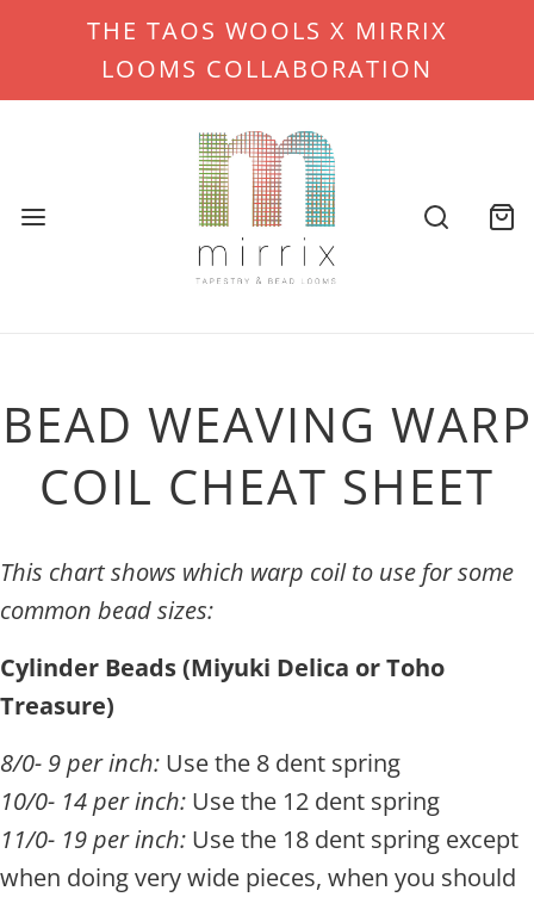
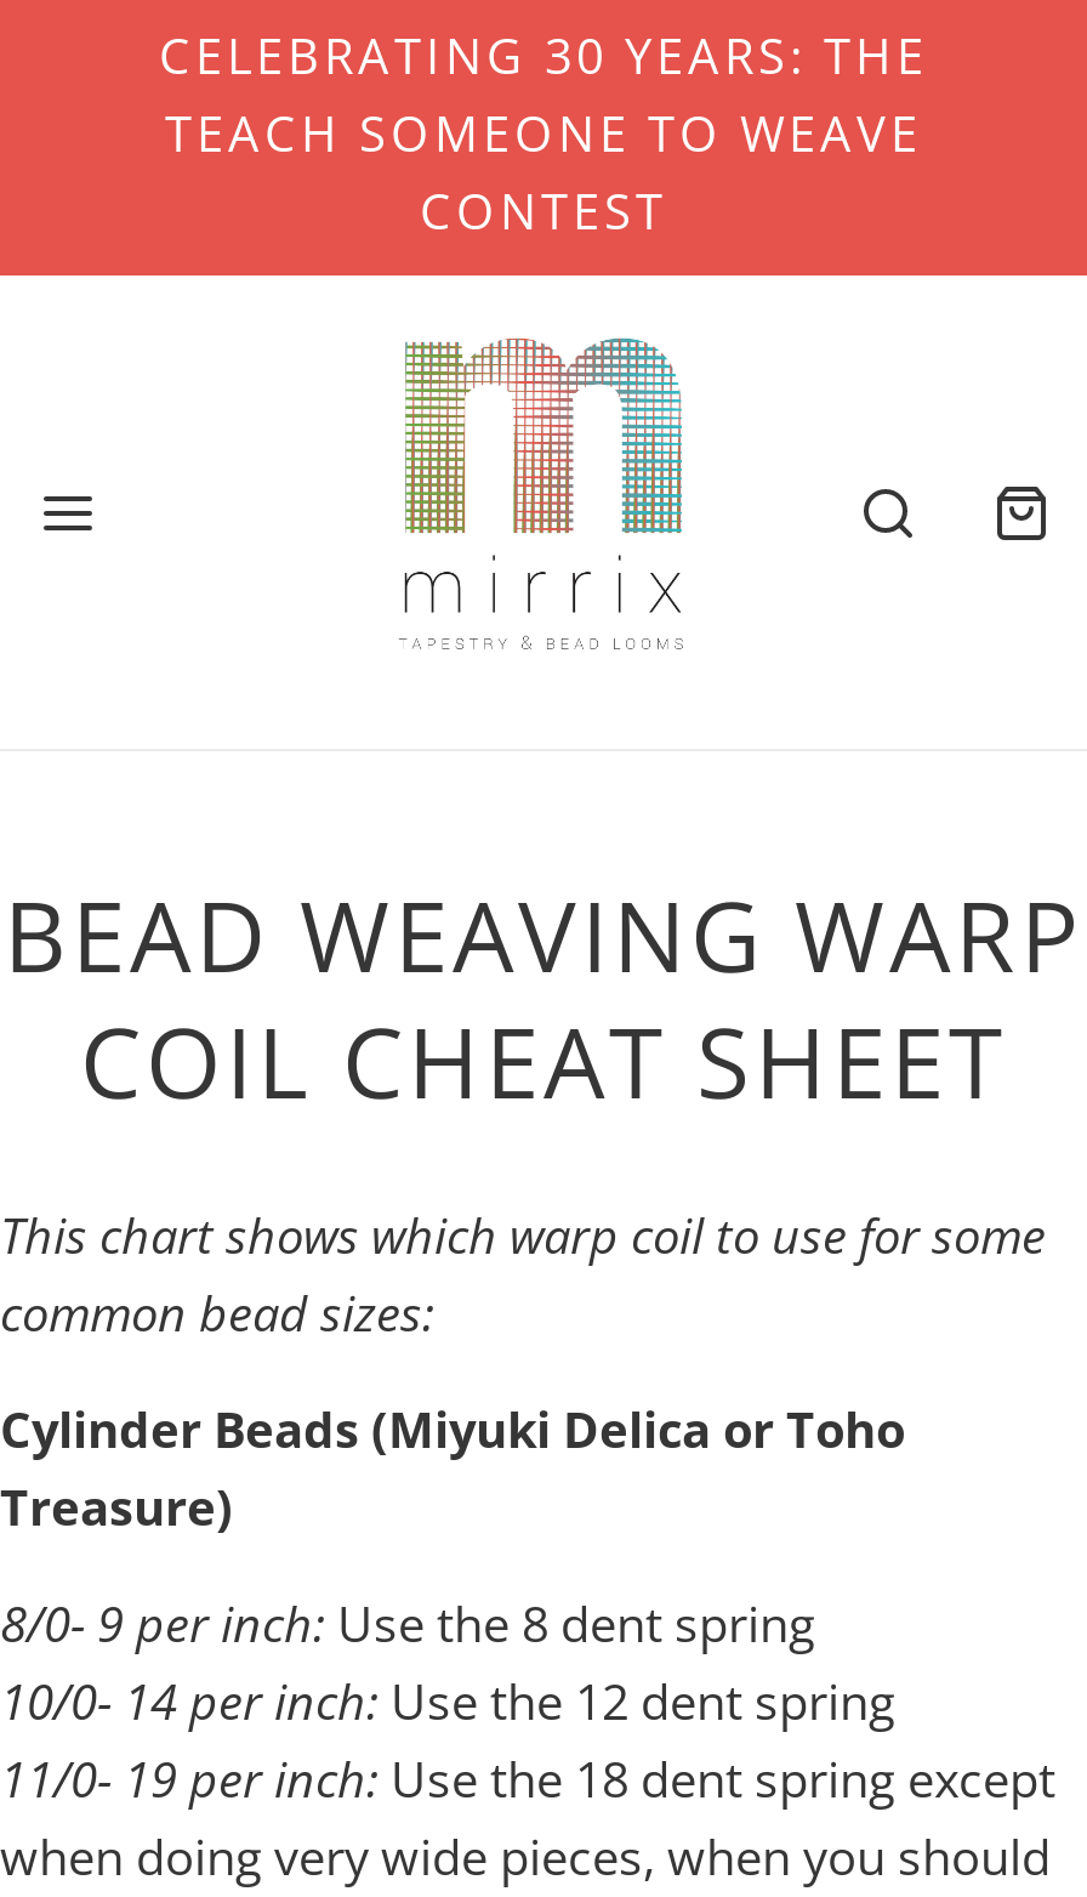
- THE TAOS WOOLS X MIRRIX
- LOOMS COLLABORATION
+ CELEBRATING 30 YEARS: THE
+ TEACH SOMEONE TO WEAVE
+ CONTEST
